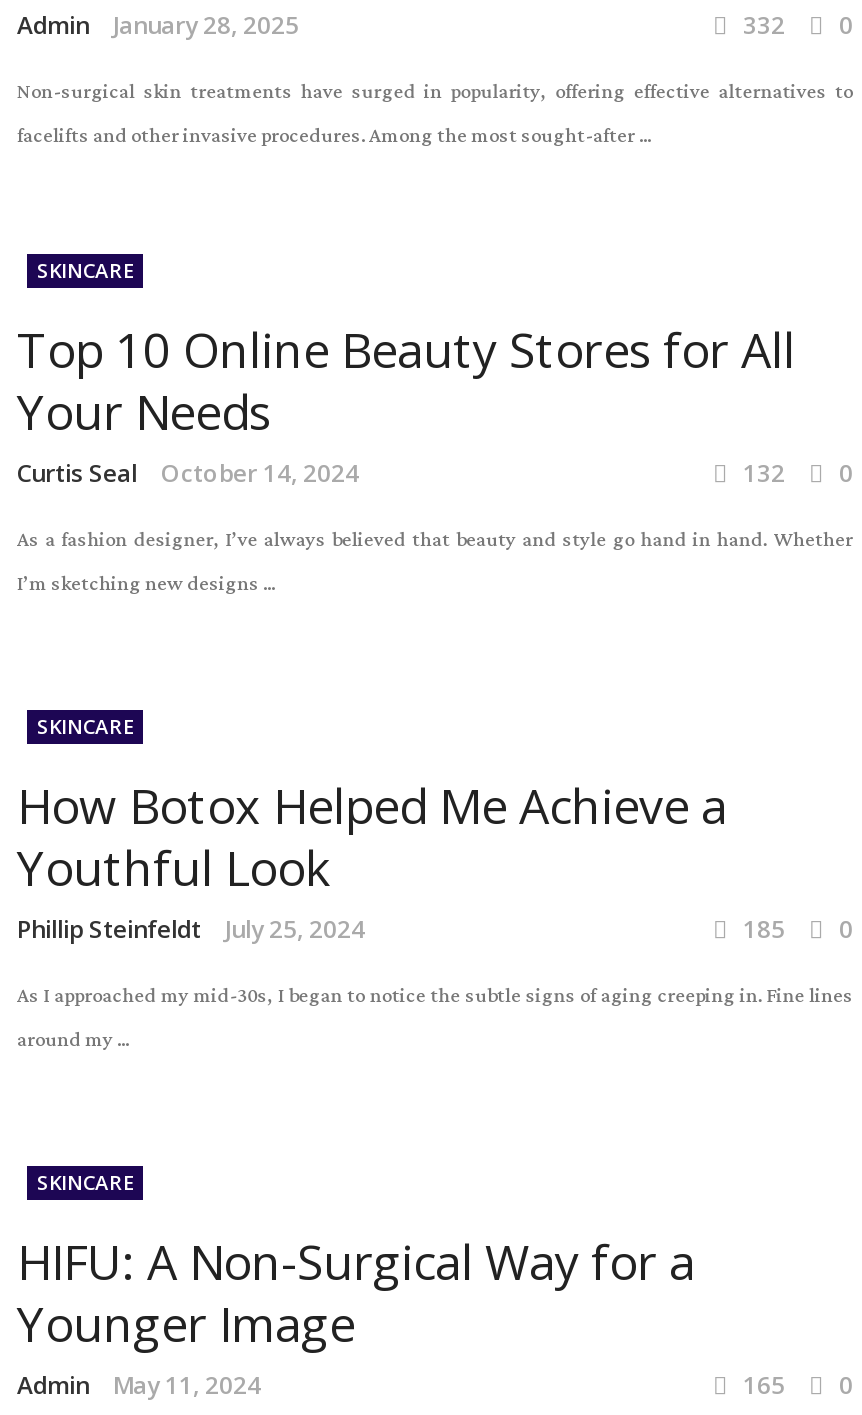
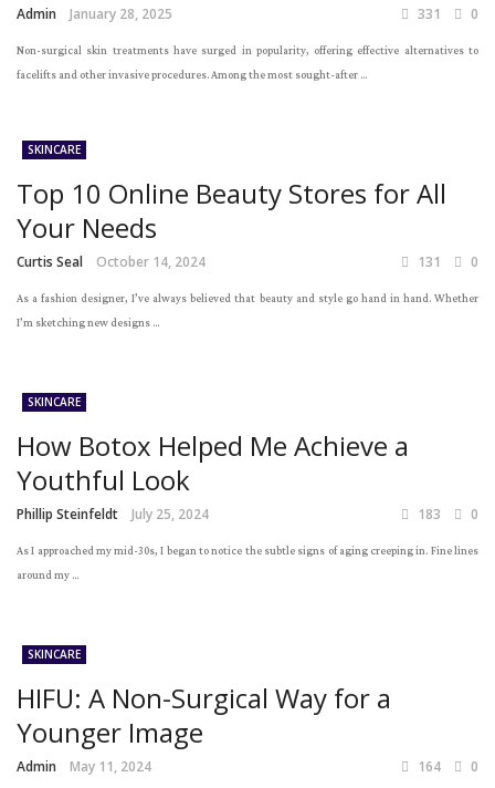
- 332 0
+ 331 0

- 132 0
+ 131 0

- 185 0
+ 183 0

- 165 0
+ 164 0
